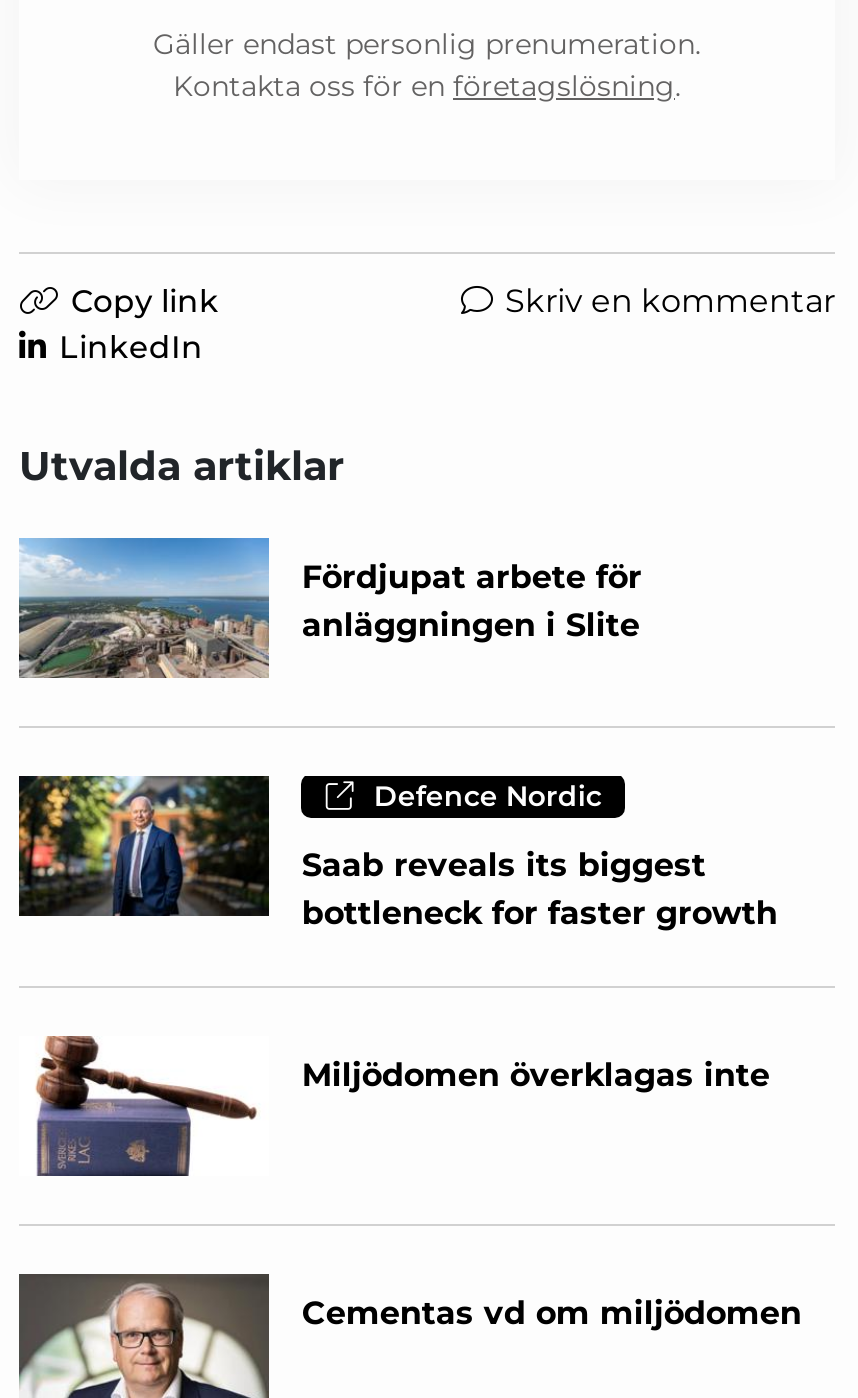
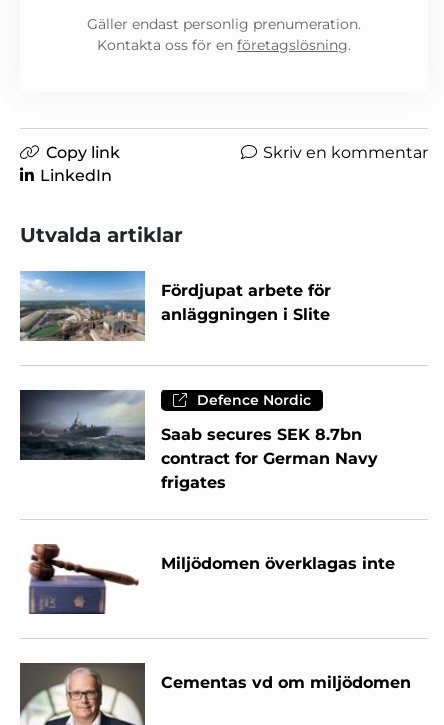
- [image]
- Saab reveals its biggest
- bottleneck for faster growth
+ [image]
+ Saab secures SEK 8.7bn
+ contract for German Navy
+ frigates
